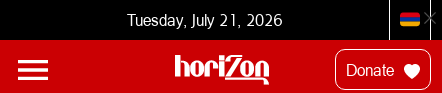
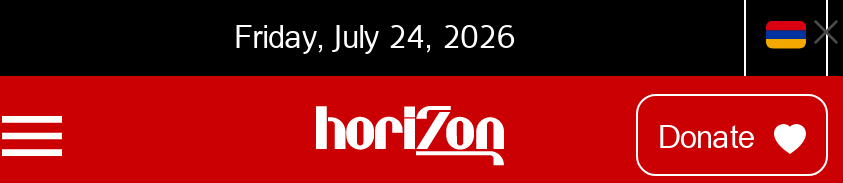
- Tuesday, July 21, 2026
+ Friday, July 24, 2026
